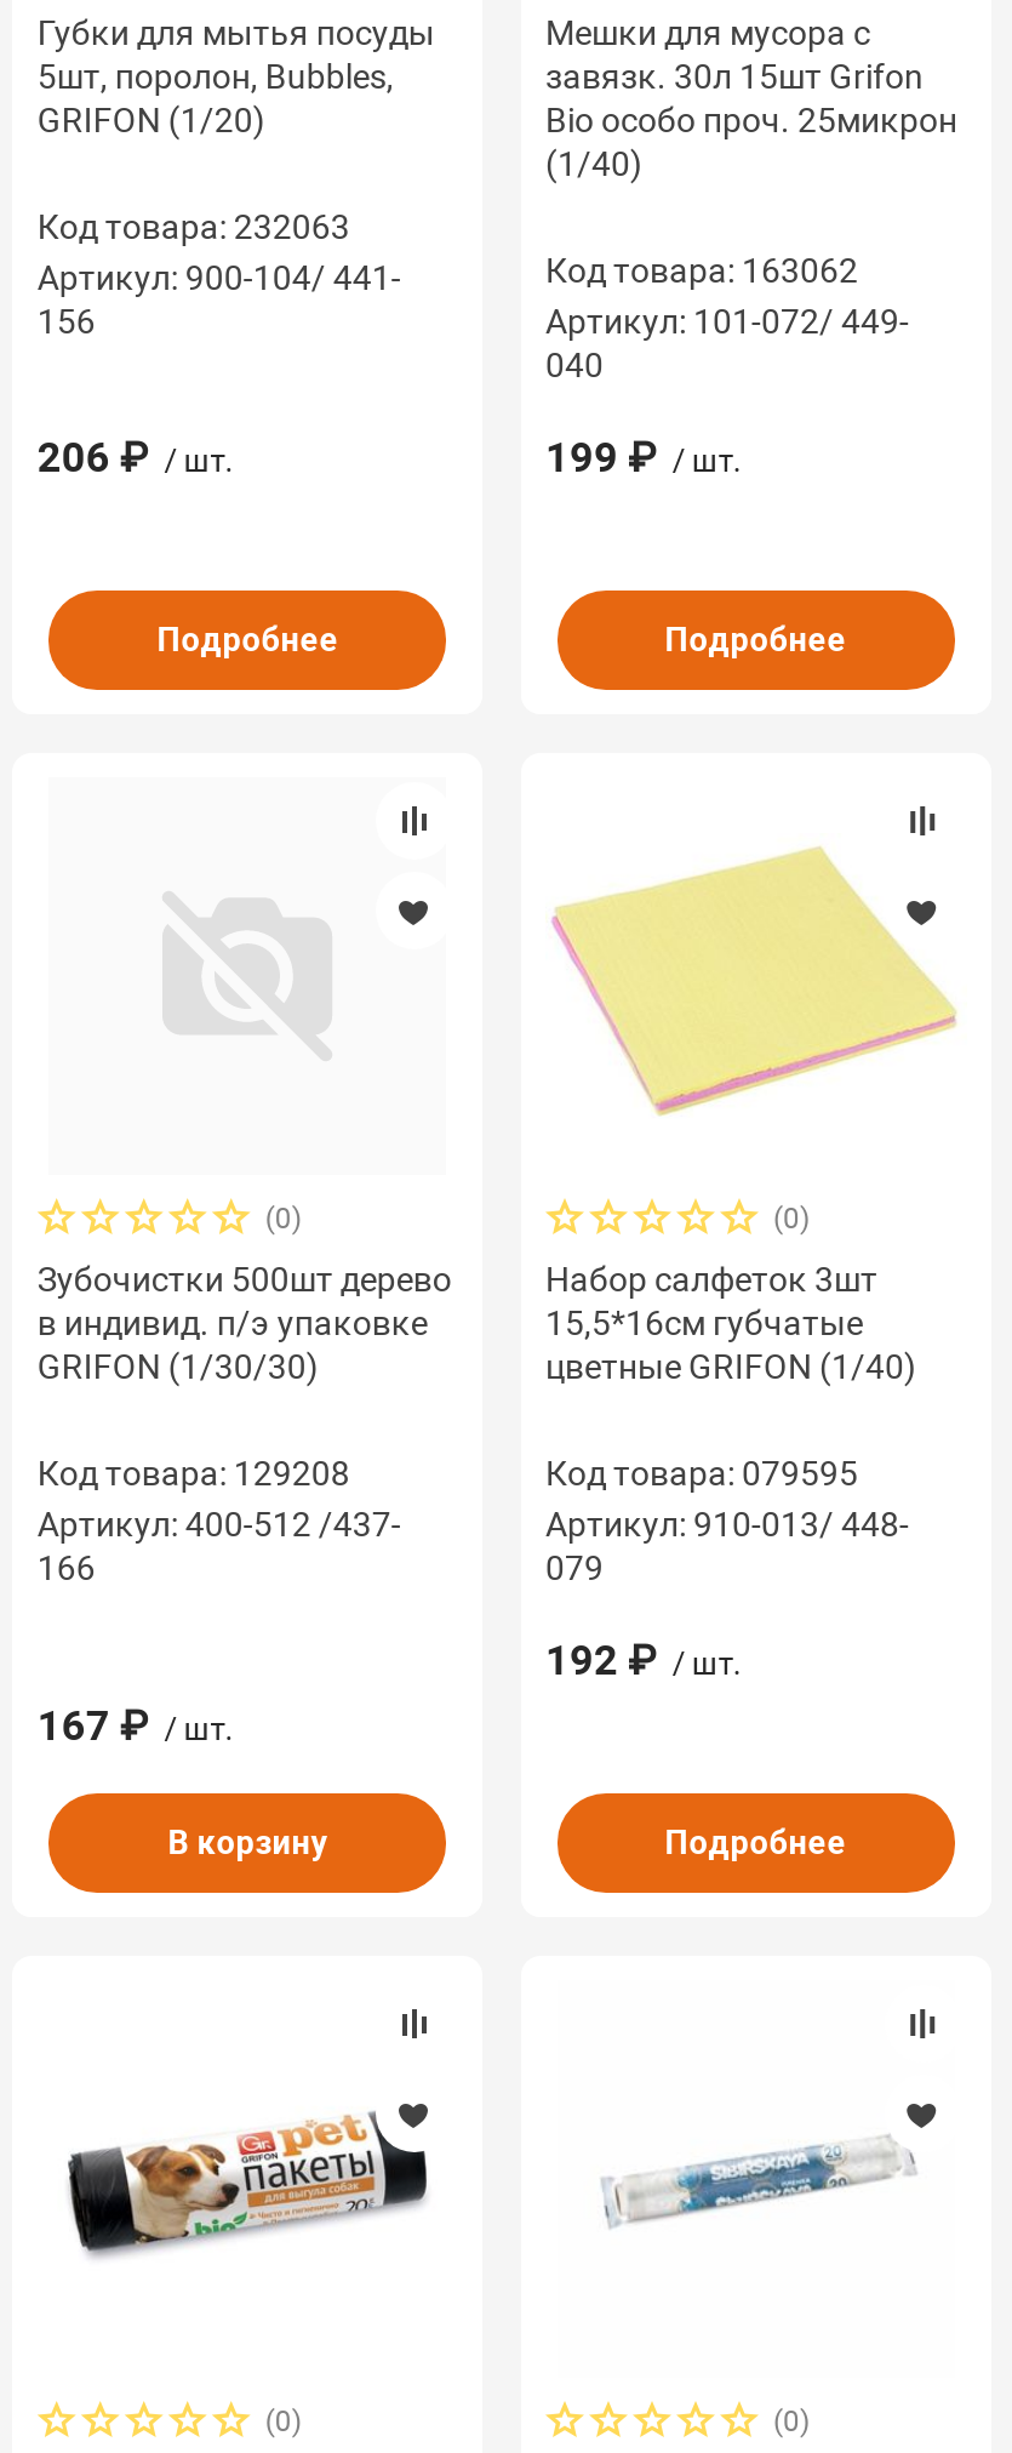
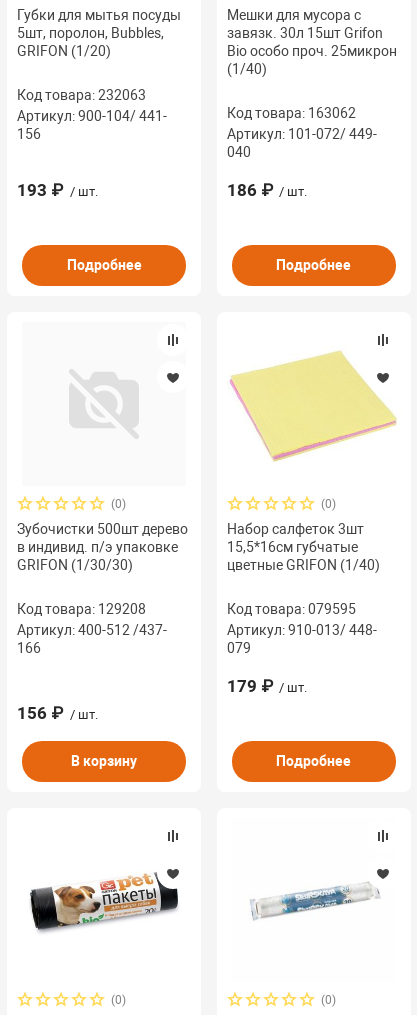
- 206 ₽ / шт.
+ 193 ₽ / шт.

- 199 ₽ / шт.
+ 186 ₽ / шт.

- 192 ₽ / шт.
+ 179 ₽ / шт.

- 167 ₽ / шт.
+ 156 ₽ / шт.
